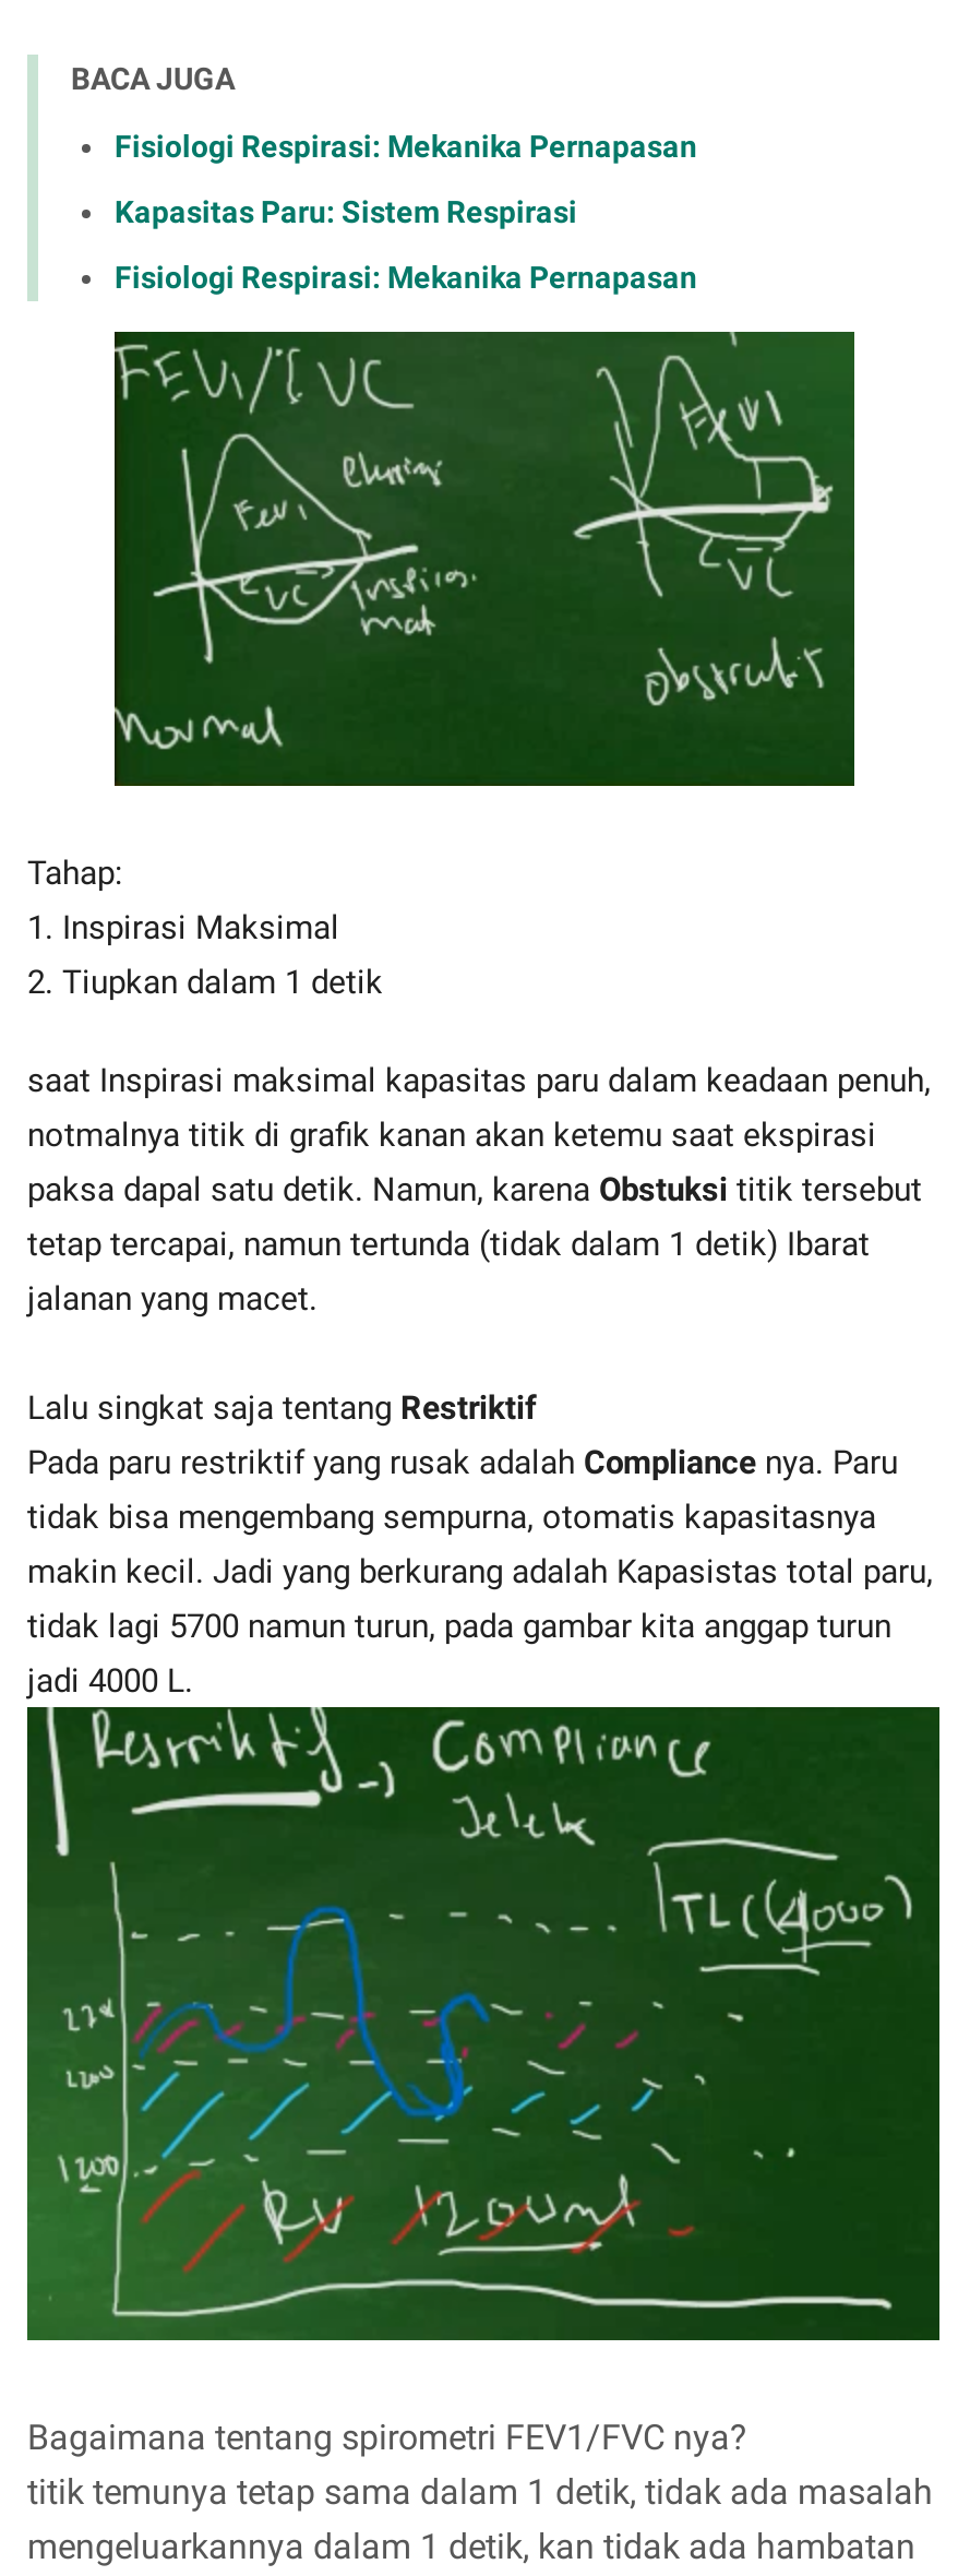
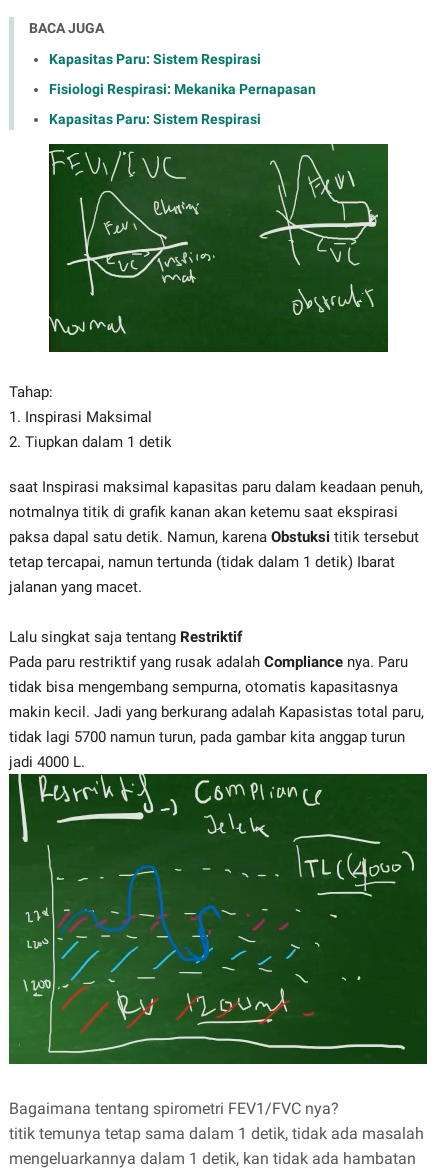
- Fisiologi Respirasi: Mekanika Pernapasan

moved up: Kapasitas Paru: Sistem Respirasi | Fisiologi Respirasi: Mekanika Pernapasan

+ Kapasitas Paru: Sistem Respirasi
